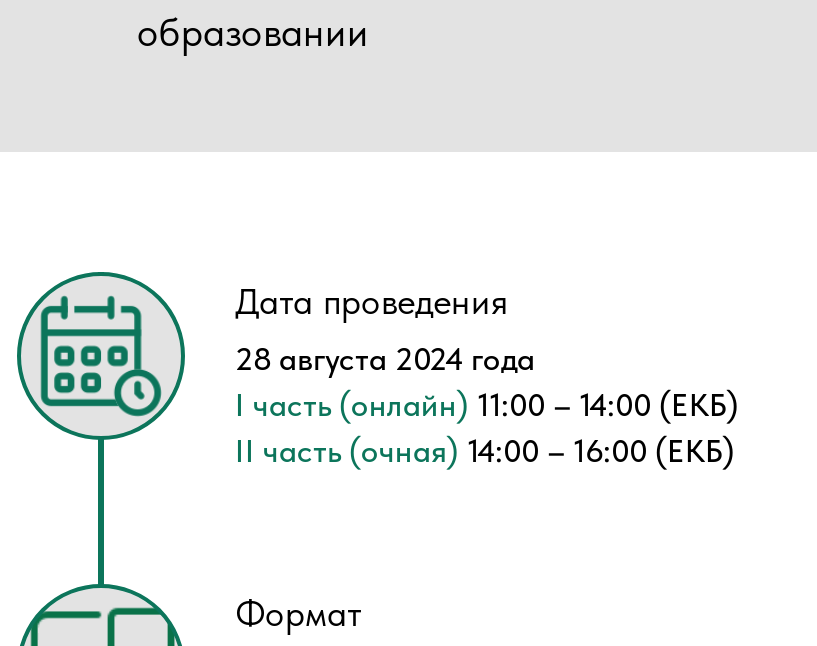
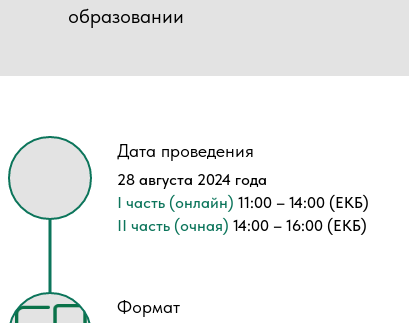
- [image]
